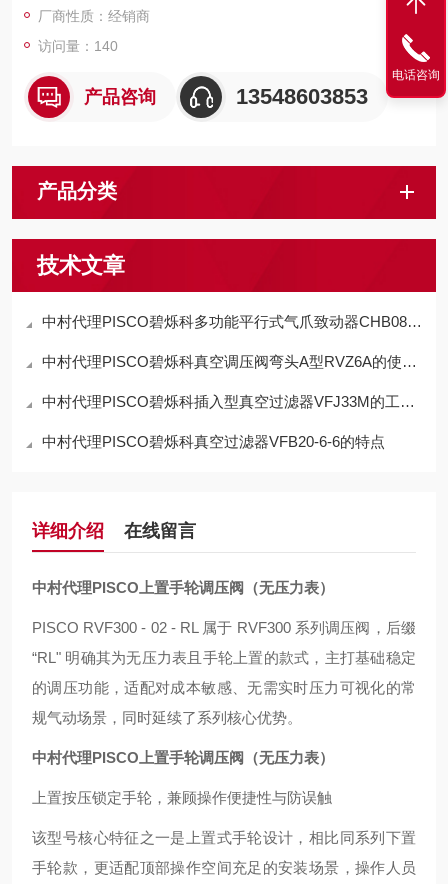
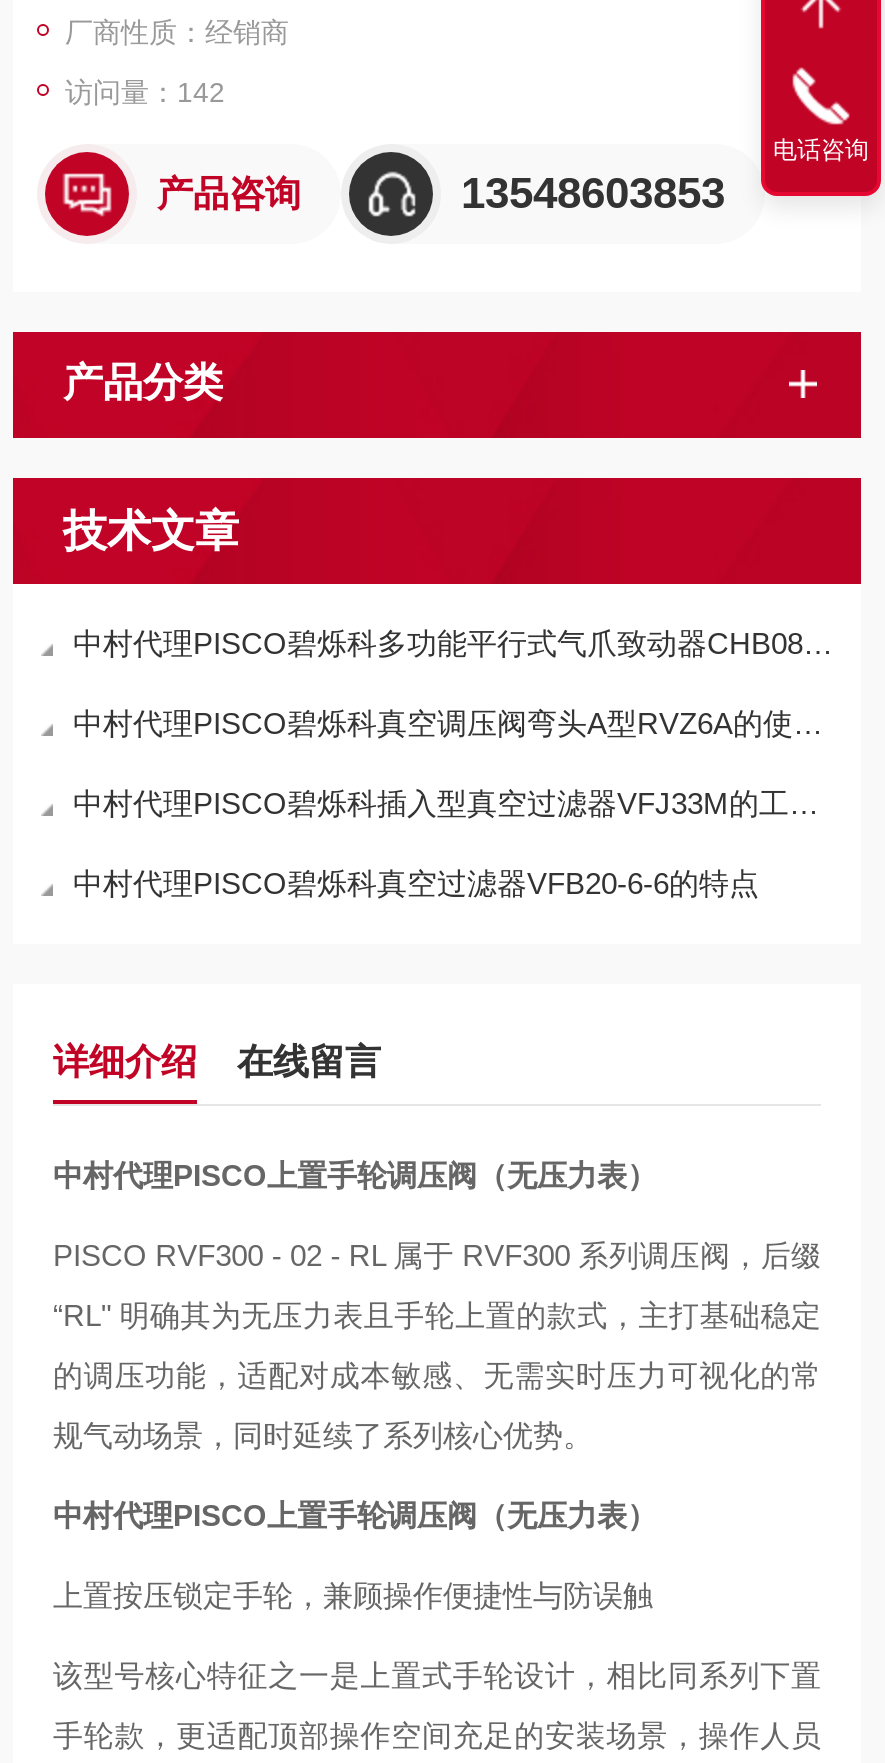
- 访问量：140
+ 访问量：142
